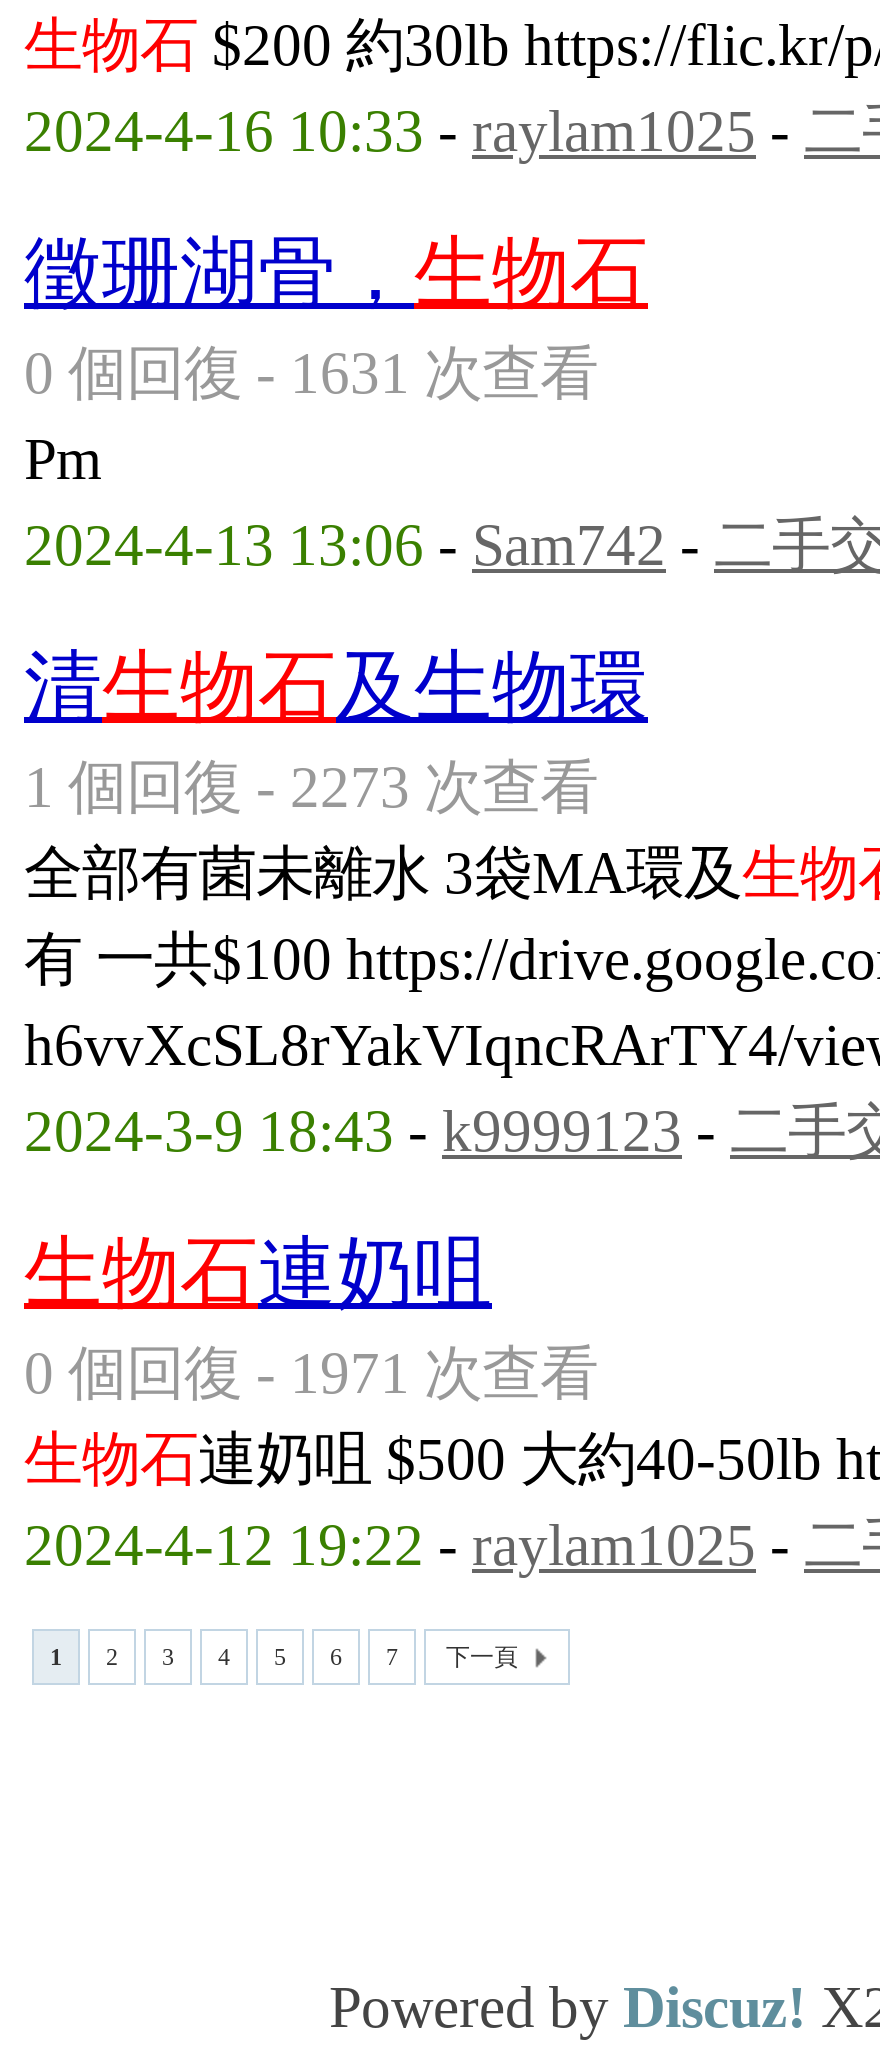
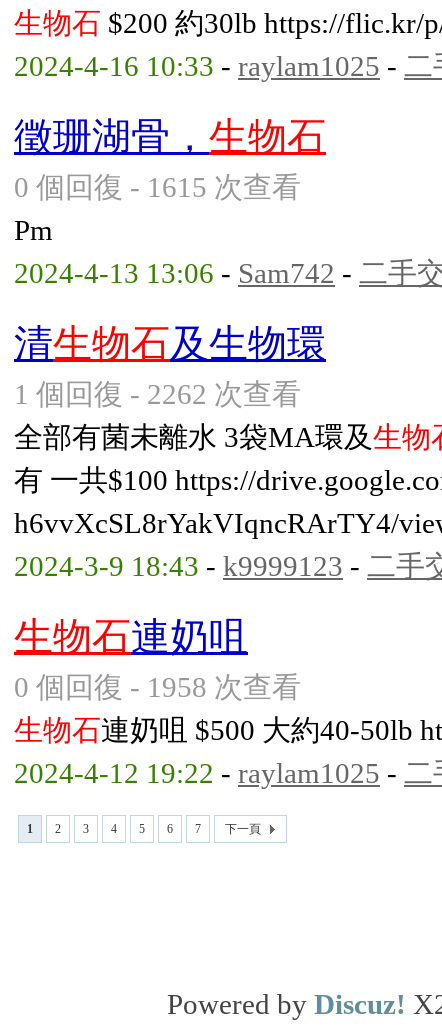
- 0 個回復 - 1631 次查看
+ 0 個回復 - 1615 次查看

- 1 個回復 - 2273 次查看
+ 1 個回復 - 2262 次查看

- 0 個回復 - 1971 次查看
+ 0 個回復 - 1958 次查看
